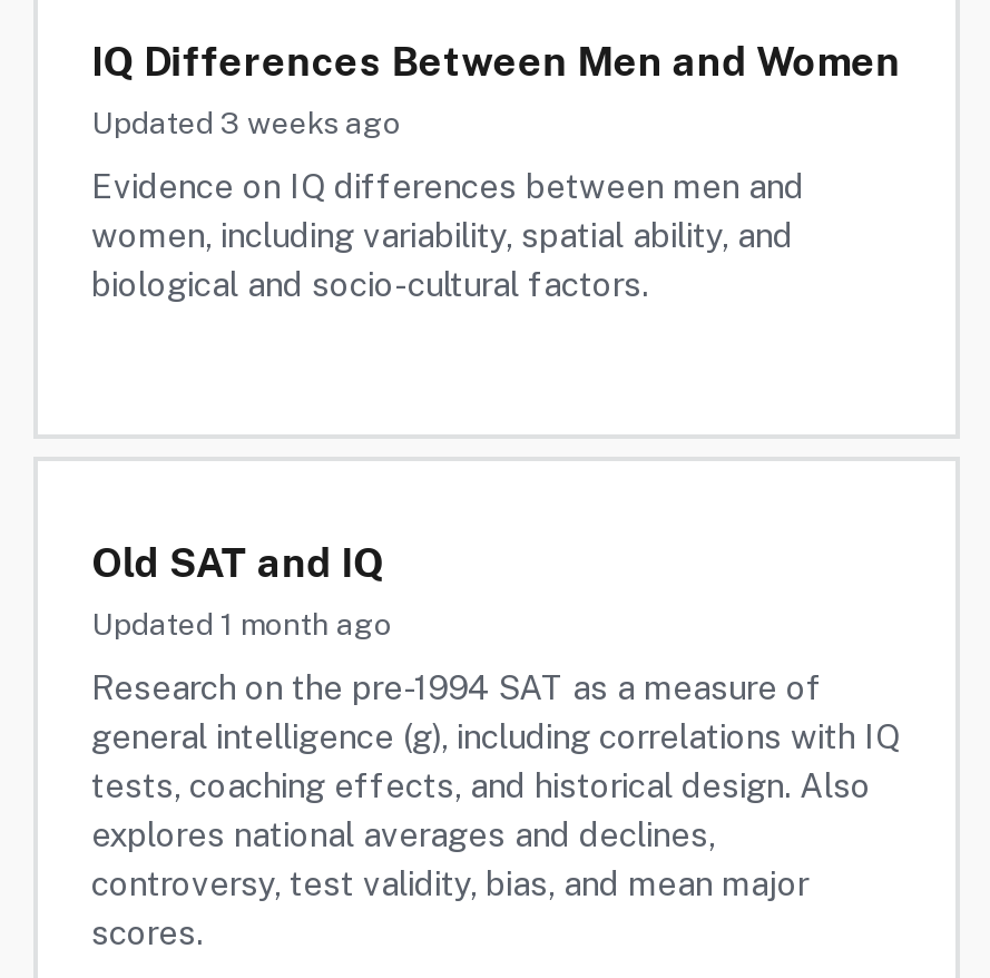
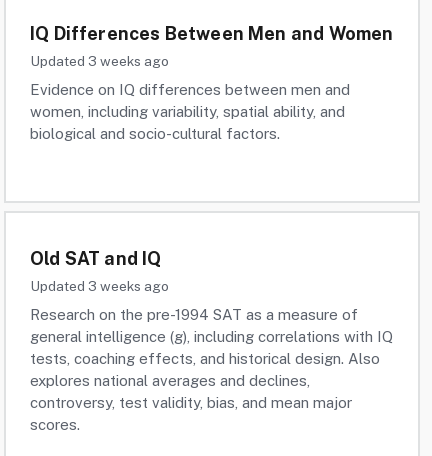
- Updated 1 month ago
+ Updated 3 weeks ago
